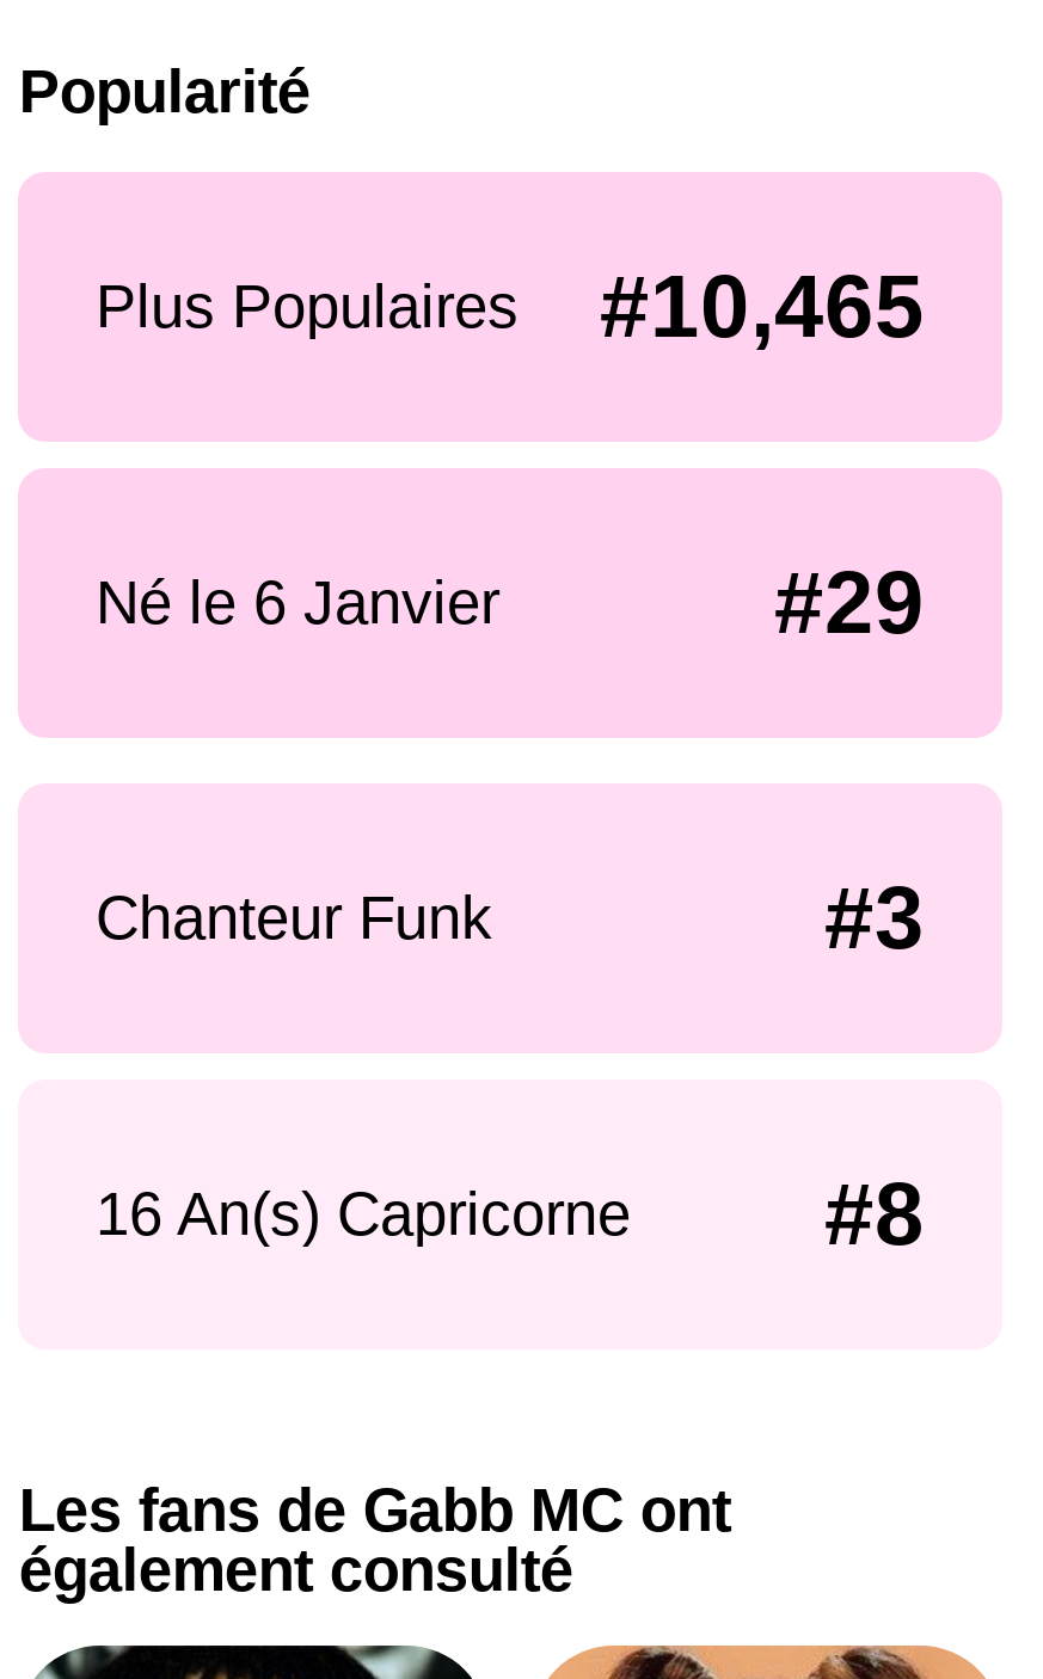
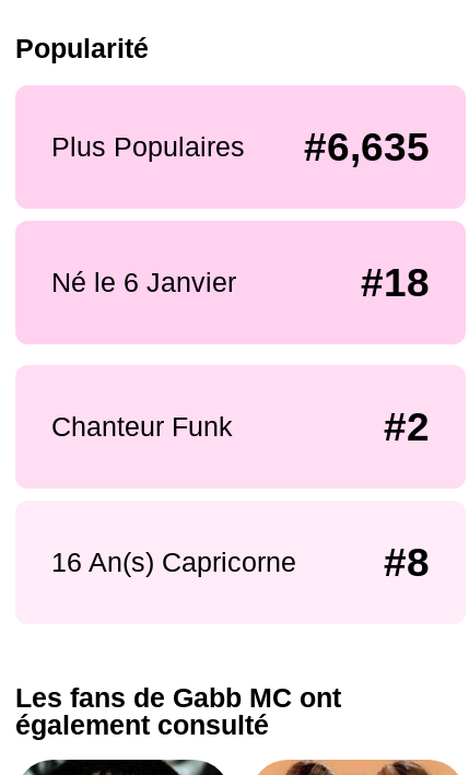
- Plus Populaires #10,465
+ Plus Populaires #6,635

- #29
+ #18

- #3
+ #2
